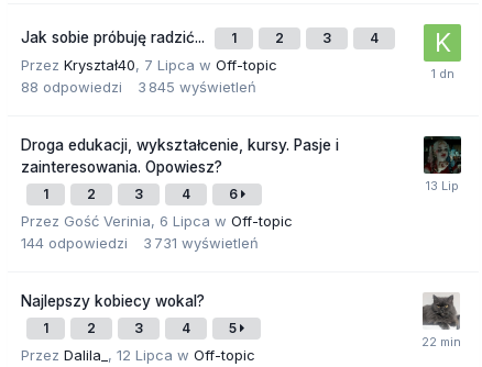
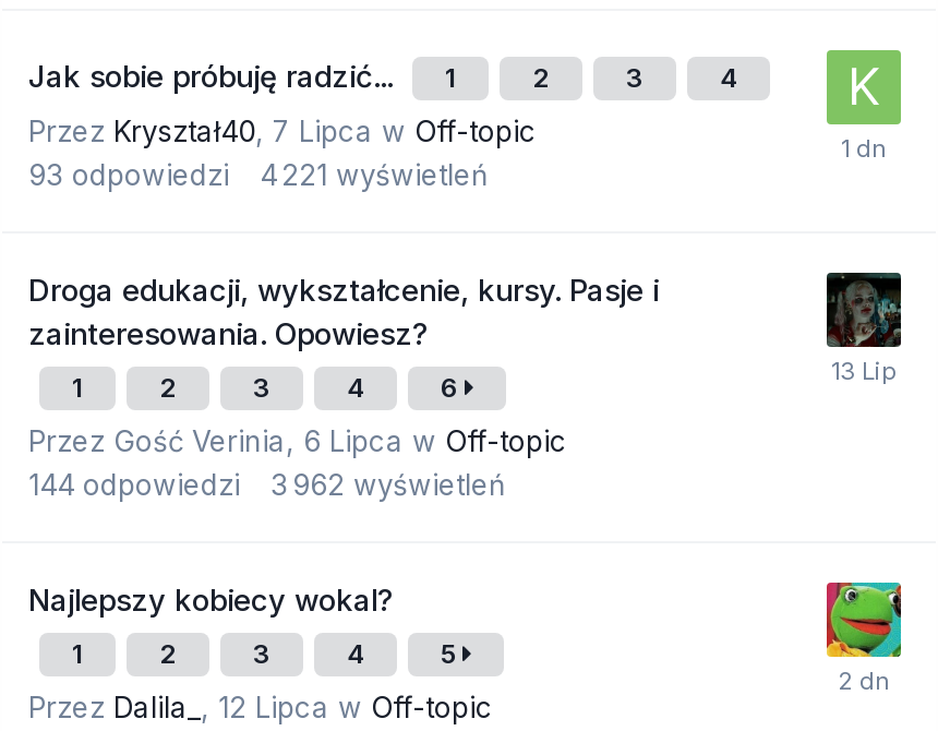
- 88 odpowiedzi
+ 93 odpowiedzi

- 3 845 wyświetleń
+ 4 221 wyświetleń

- 144 odpowiedzi 3 731 wyświetleń
+ 144 odpowiedzi 3 962 wyświetleń

- [image]
+ [image]
